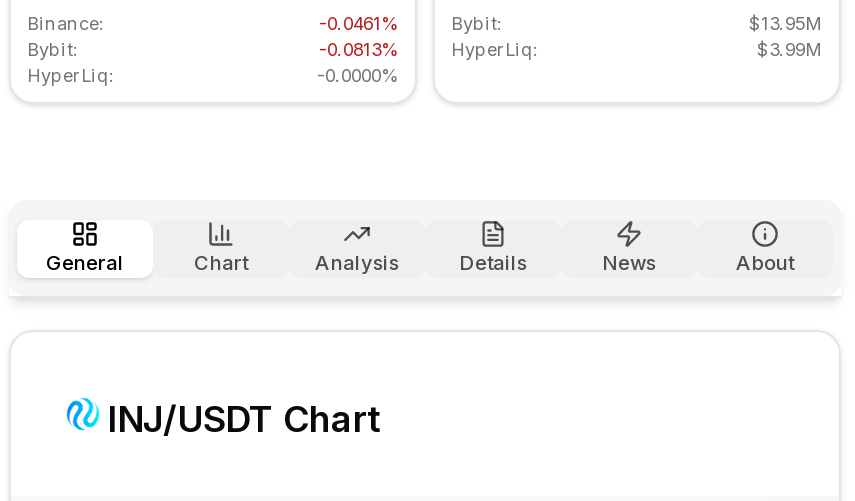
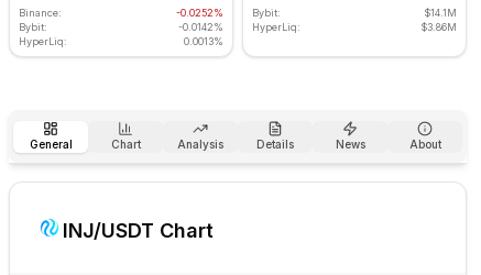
- -0.0461%
+ -0.0252%

- $13.95M
+ $14.1M

- -0.0813%
+ -0.0142%

- $3.99M
+ $3.86M

- -0.0000%
+ 0.0013%
